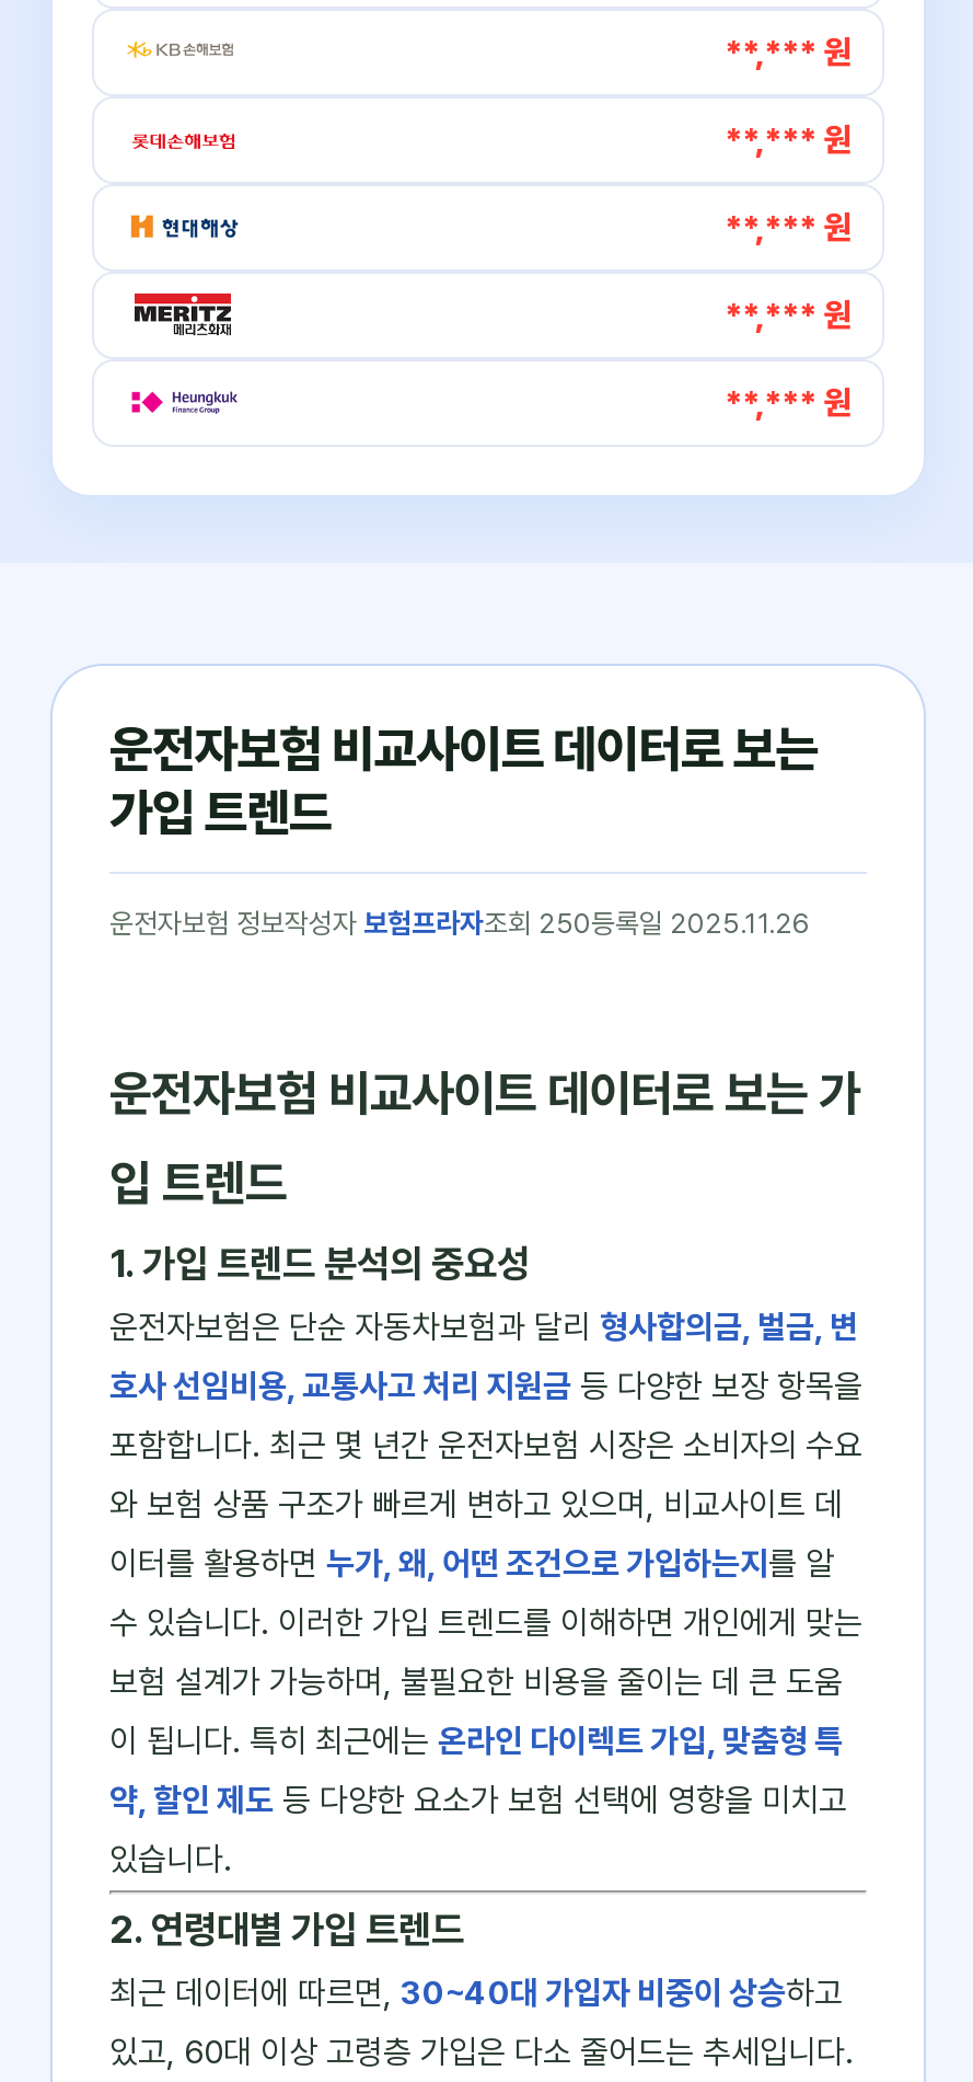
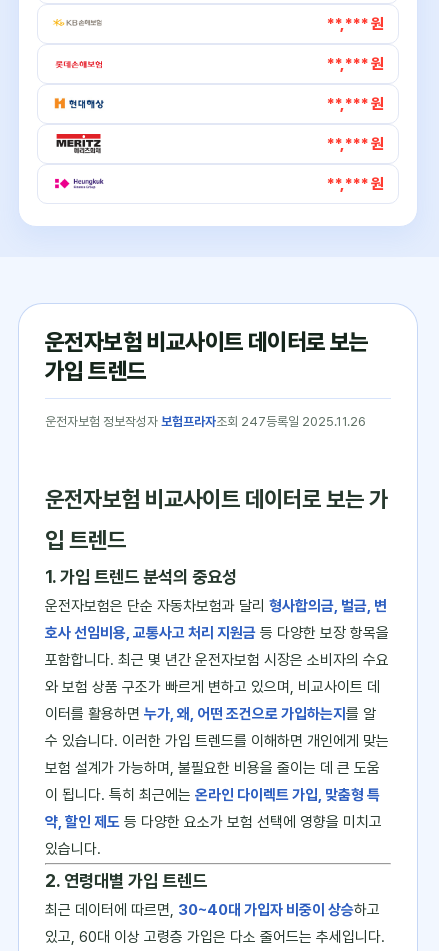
- 운전자보험 정보작성자 보험프라자조회 250등록일 2025.11.26
+ 운전자보험 정보작성자 보험프라자조회 247등록일 2025.11.26
